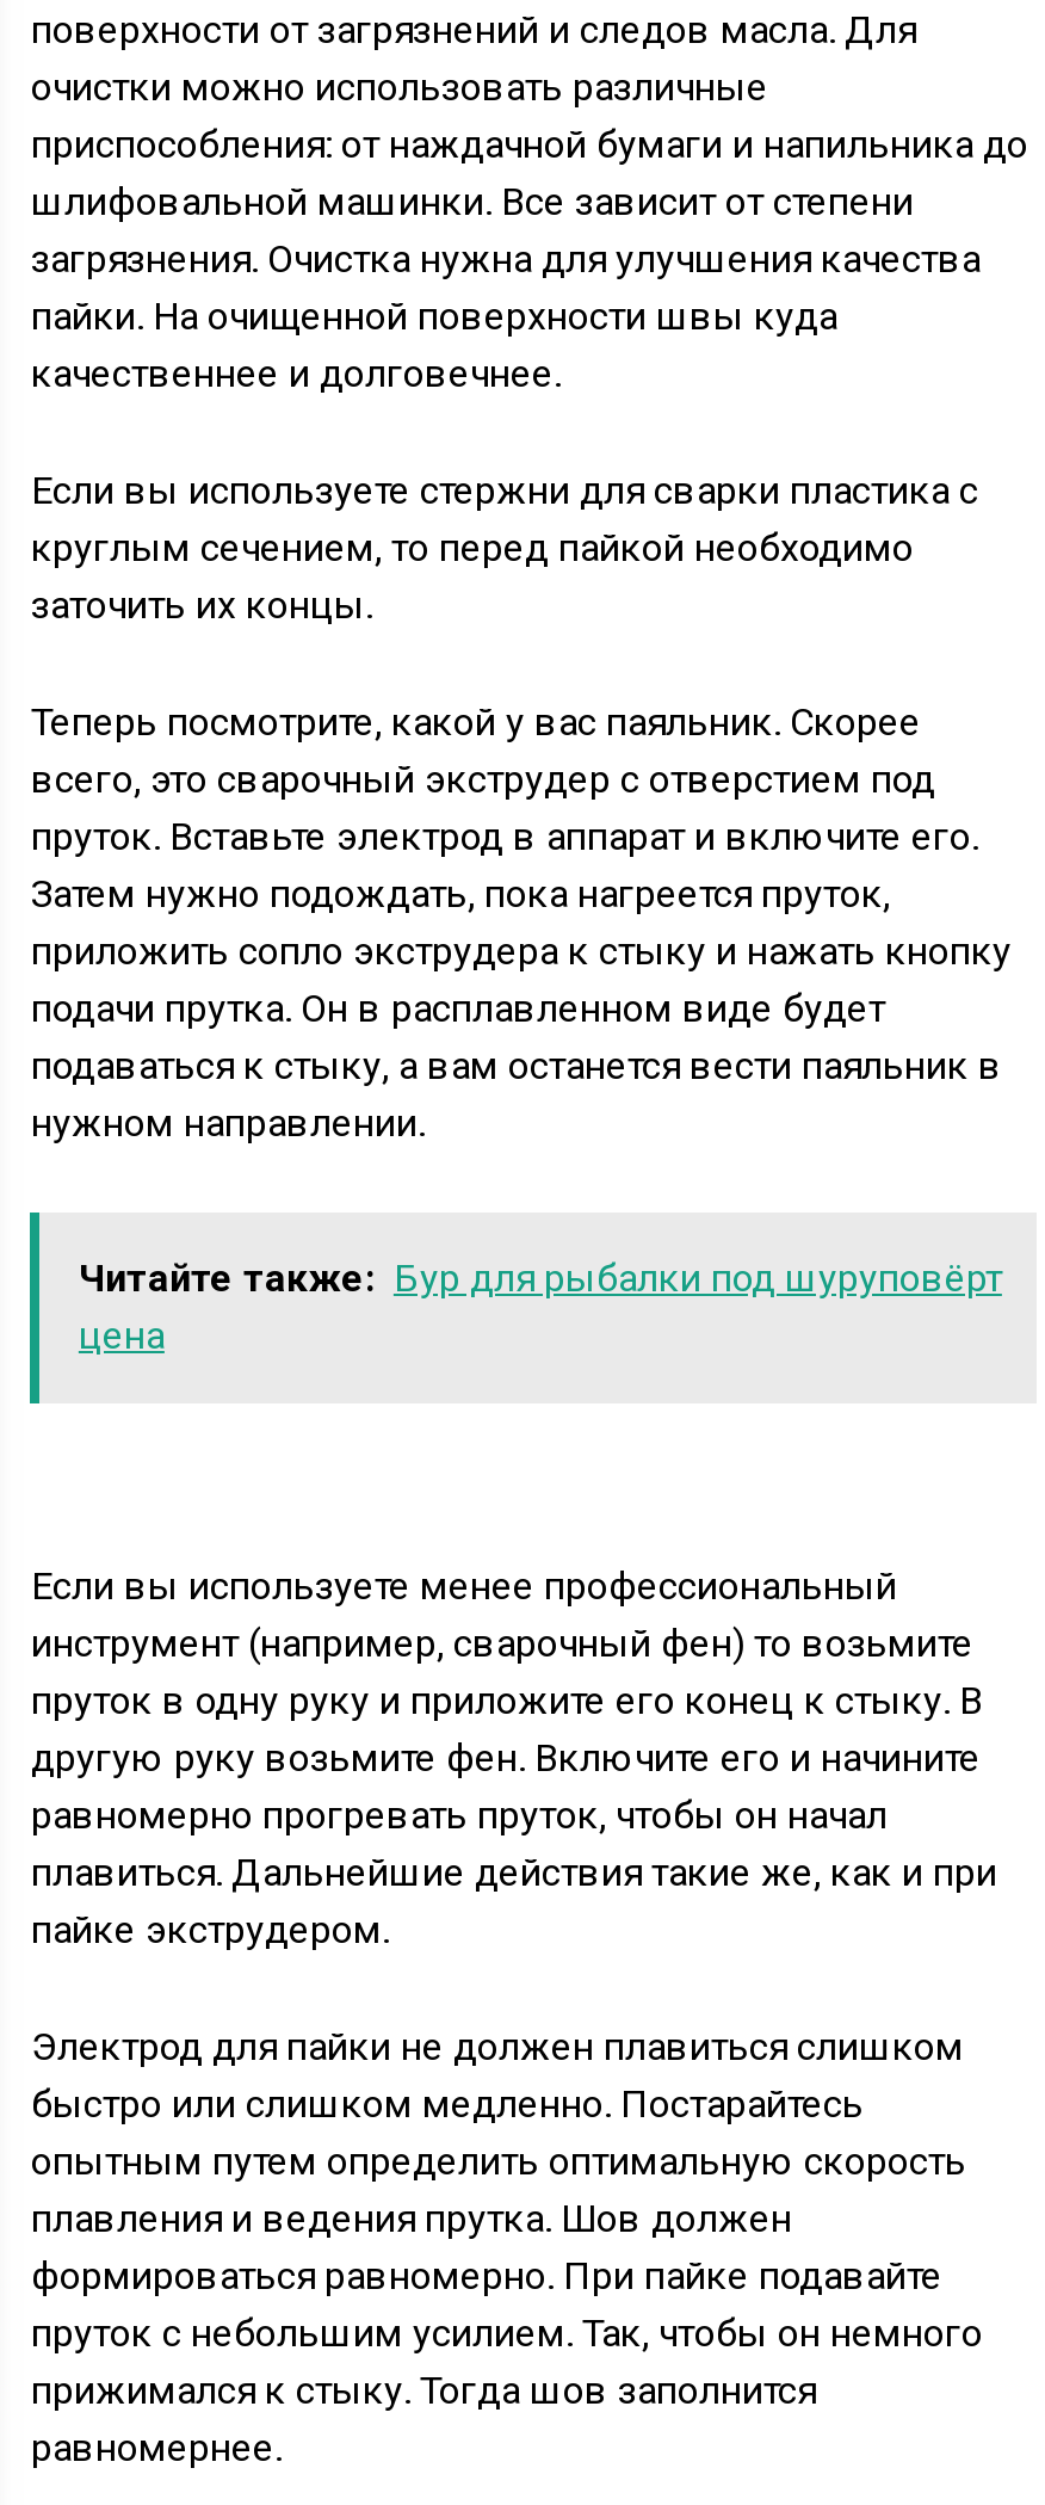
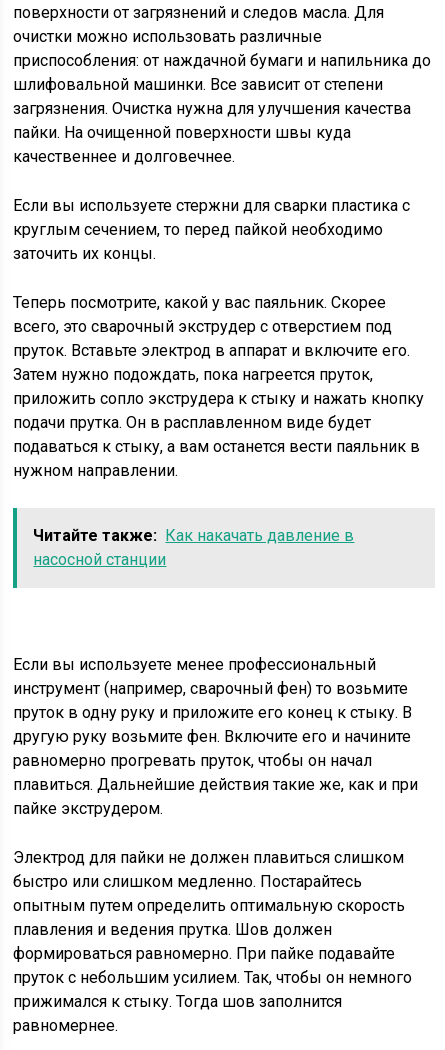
- Читайте также: Бур для рыбалки под шуруповёрт
- цена
+ Читайте также: Как накачать давление в
+ насосной станции
